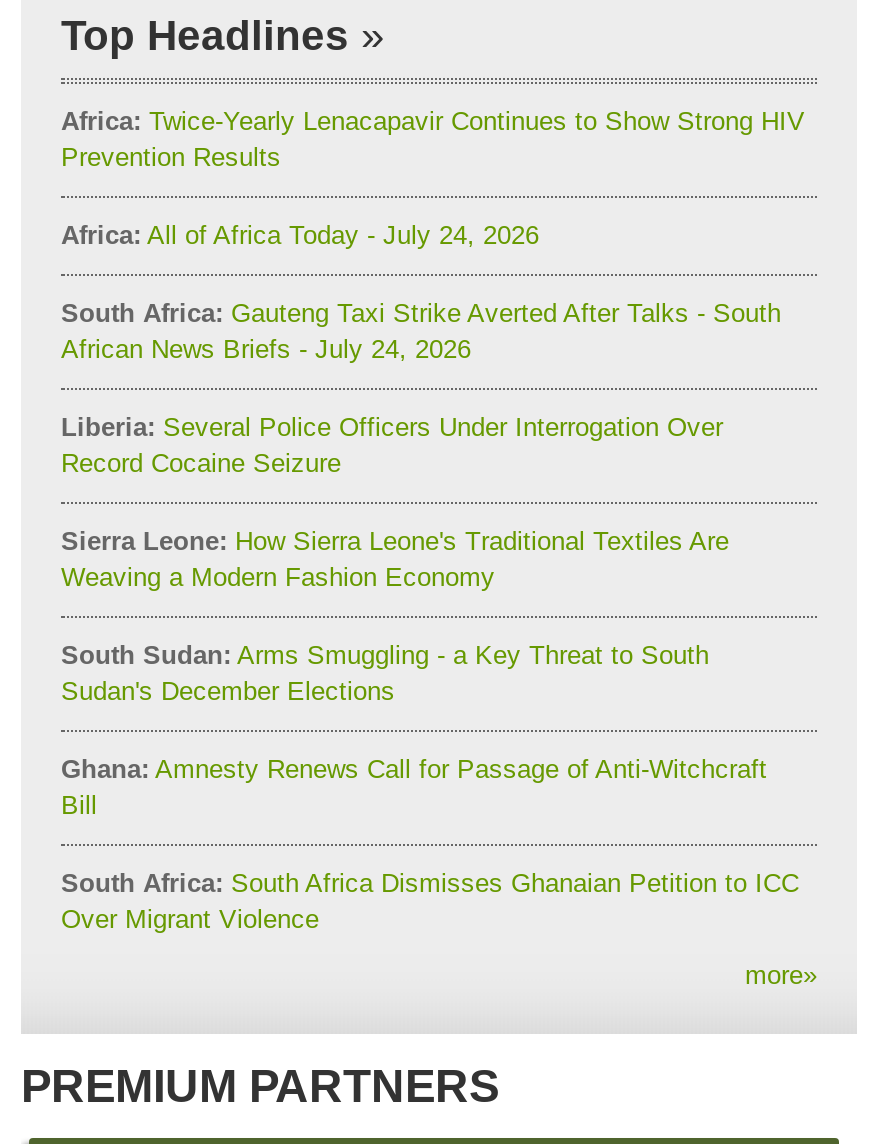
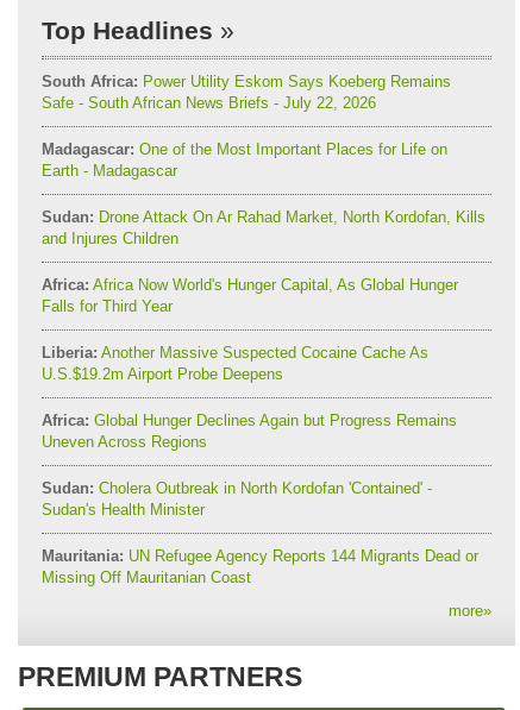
- Africa: Twice-Yearly Lenacapavir Continues to Show Strong HIV
- Prevention Results
+ South Africa: Power Utility Eskom Says Koeberg Remains
+ Safe - South African News Briefs - July 22, 2026

- Africa: All of Africa Today - July 24, 2026
+ Madagascar: One of the Most Important Places for Life on
+ Earth - Madagascar

- South Africa: Gauteng Taxi Strike Averted After Talks - South
- African News Briefs - July 24, 2026
+ Sudan: Drone Attack On Ar Rahad Market, North Kordofan, Kills
+ and Injures Children

- Liberia: Several Police Officers Under Interrogation Over
- Record Cocaine Seizure
+ Africa: Africa Now World's Hunger Capital, As Global Hunger
+ Falls for Third Year

- Sierra Leone: How Sierra Leone's Traditional Textiles Are
- Weaving a Modern Fashion Economy
+ Liberia: Another Massive Suspected Cocaine Cache As
+ U.S.$19.2m Airport Probe Deepens

- South Sudan: Arms Smuggling - a Key Threat to South
- Sudan's December Elections
+ Africa: Global Hunger Declines Again but Progress Remains
+ Uneven Across Regions

- Ghana: Amnesty Renews Call for Passage of Anti-Witchcraft
- Bill
+ Sudan: Cholera Outbreak in North Kordofan 'Contained' -
+ Sudan's Health Minister

- South Africa: South Africa Dismisses Ghanaian Petition to ICC
- Over Migrant Violence
+ Mauritania: UN Refugee Agency Reports 144 Migrants Dead or
+ Missing Off Mauritanian Coast
